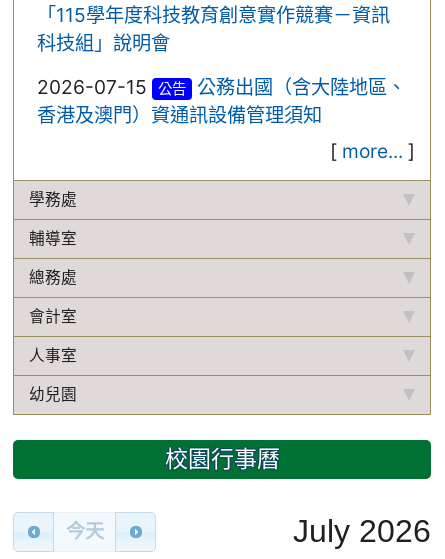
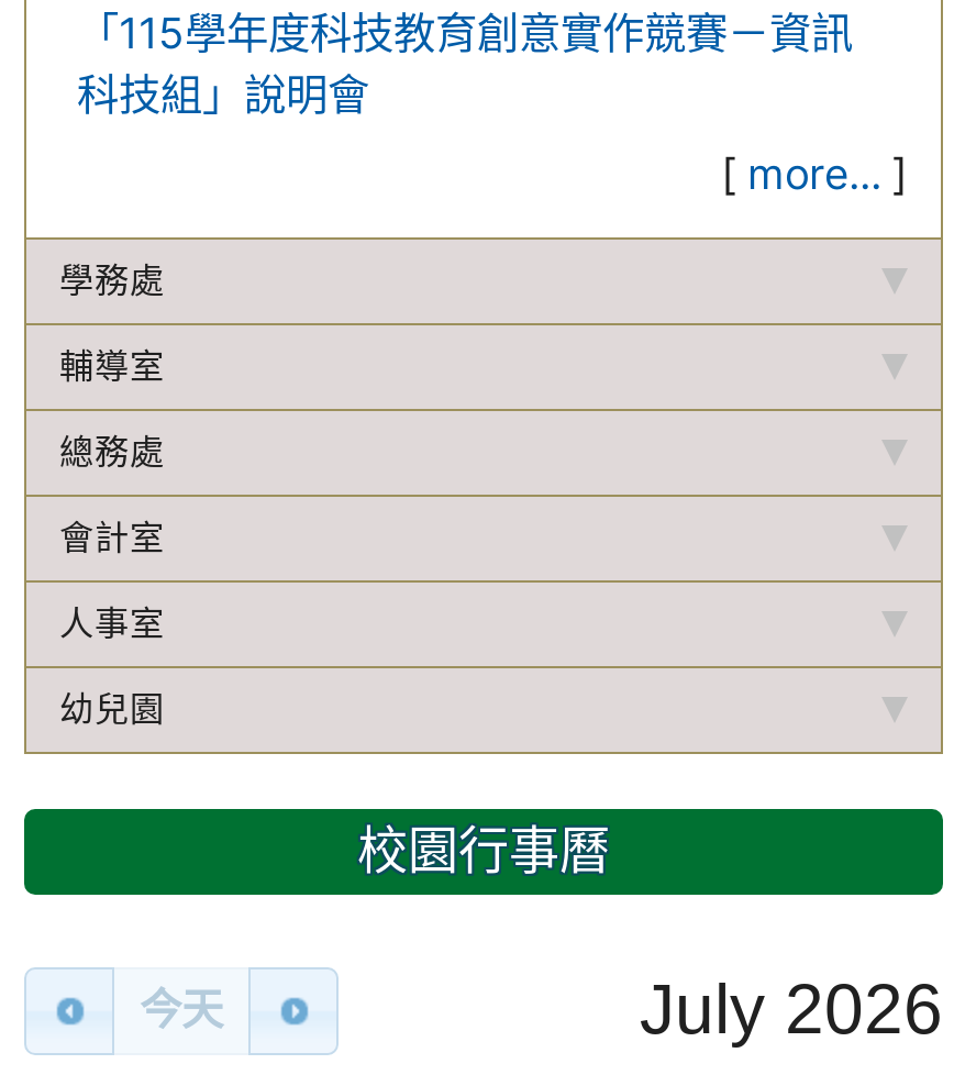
- 2026-07-15 公告 公務出國（含大陸地區、
- 香港及澳門）資通訊設備管理須知
